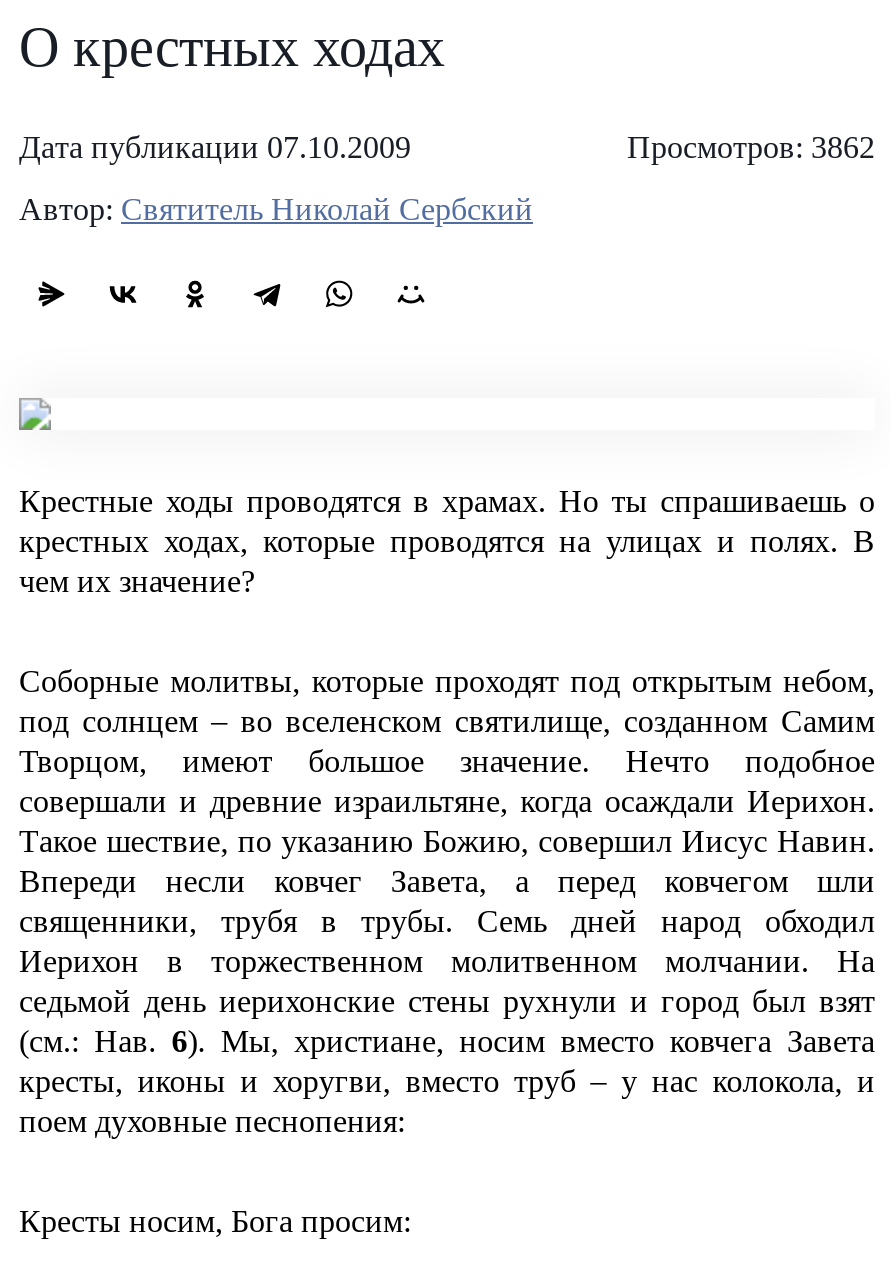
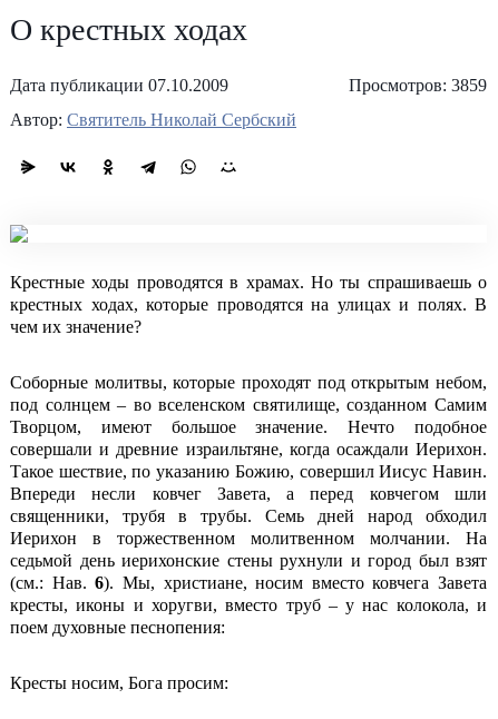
- Просмотров: 3862
+ Просмотров: 3859
